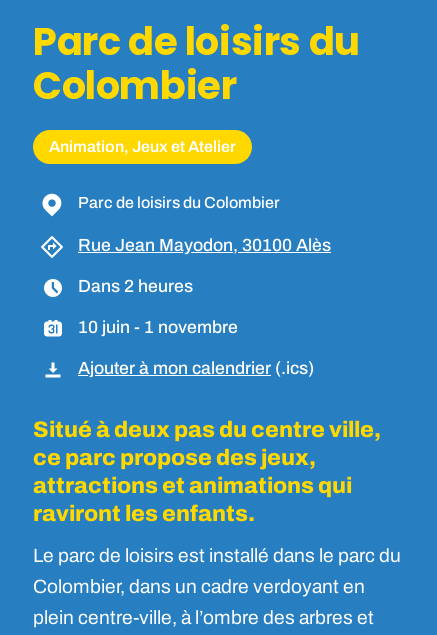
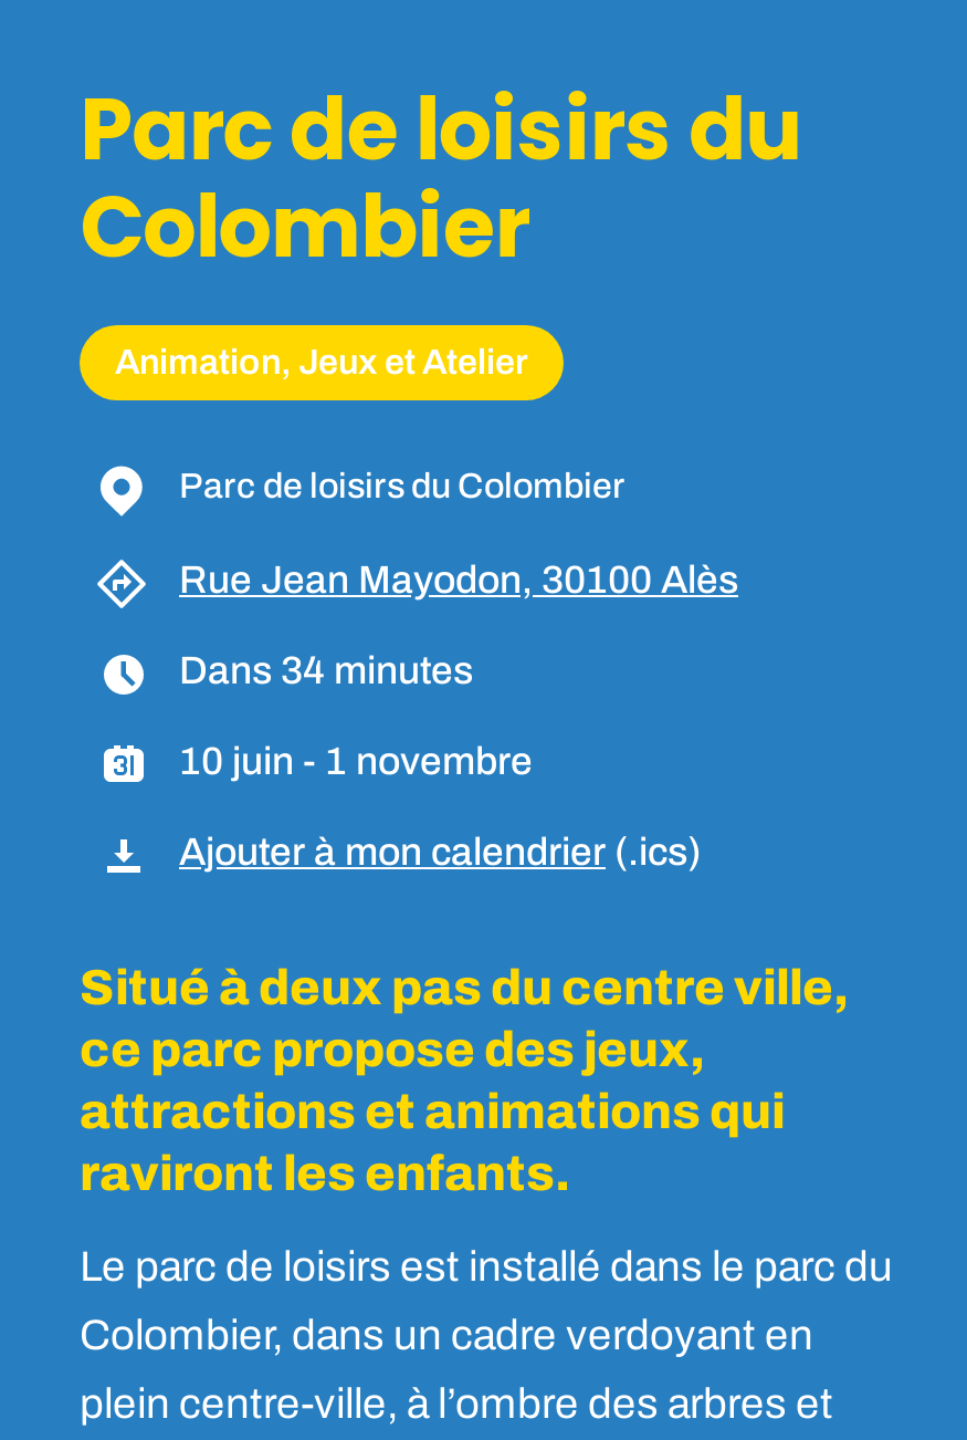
- Dans 2 heures
+ Dans 34 minutes
